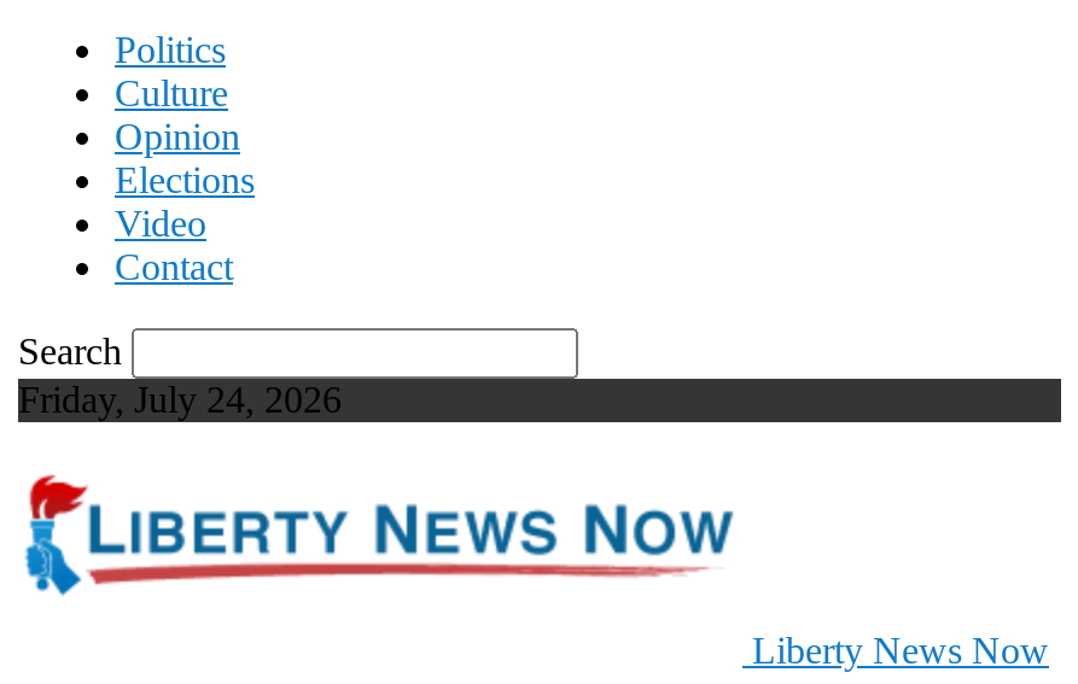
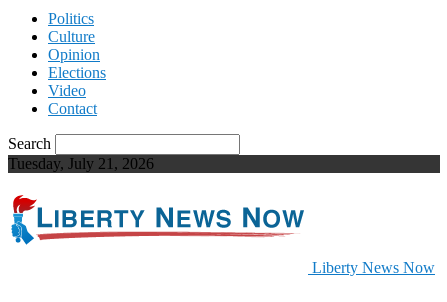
- Friday, July 24, 2026
+ Tuesday, July 21, 2026
